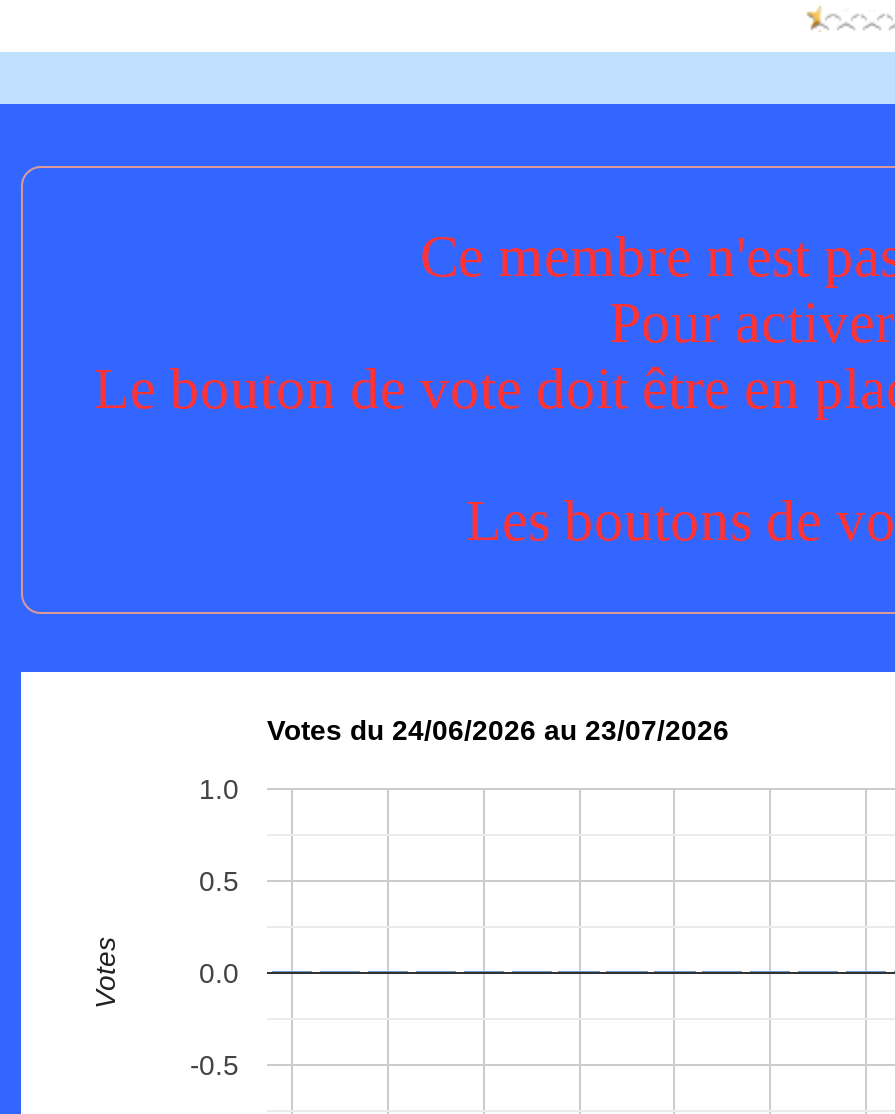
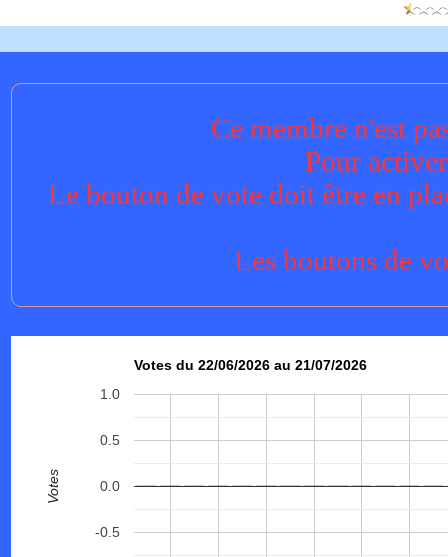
- Votes du 24/06/2026 au 23/07/2026
+ Votes du 22/06/2026 au 21/07/2026
